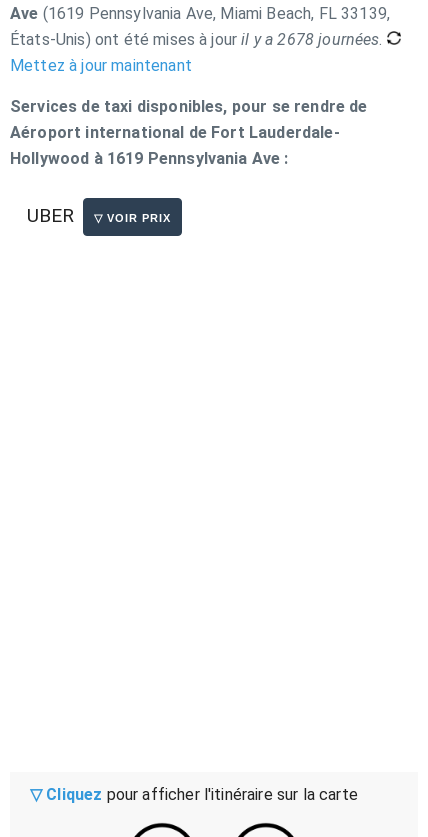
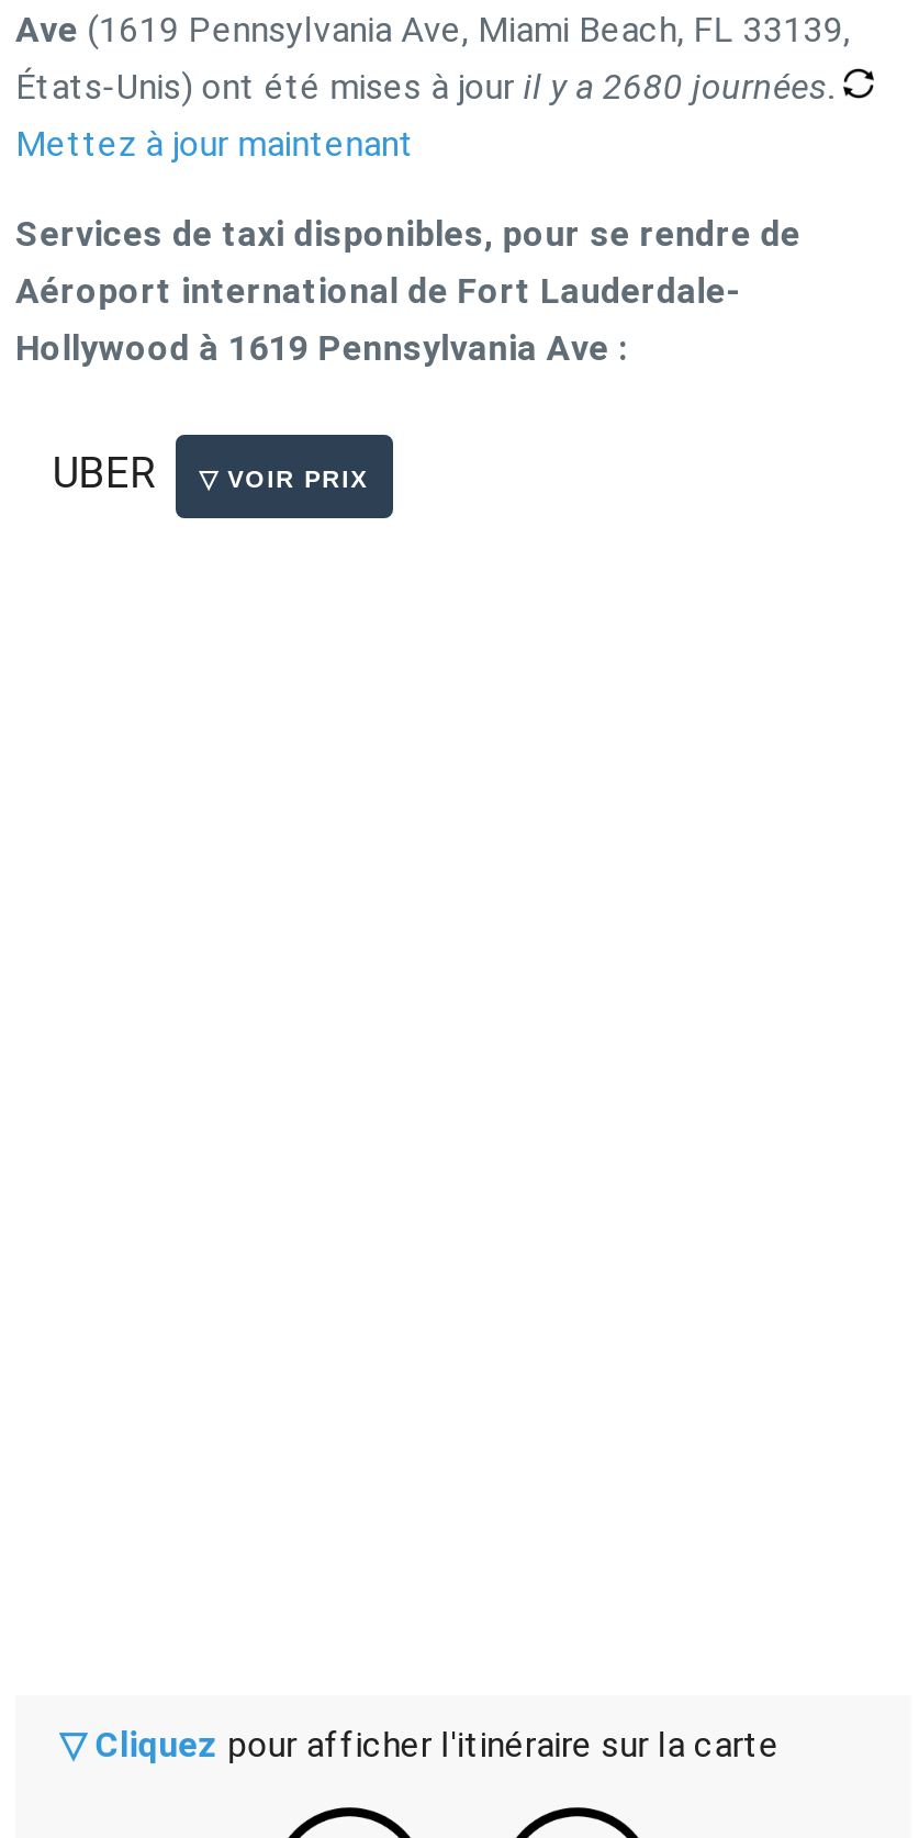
- États-Unis) ont été mises à jour il y a 2678 journées.
+ États-Unis) ont été mises à jour il y a 2680 journées.
